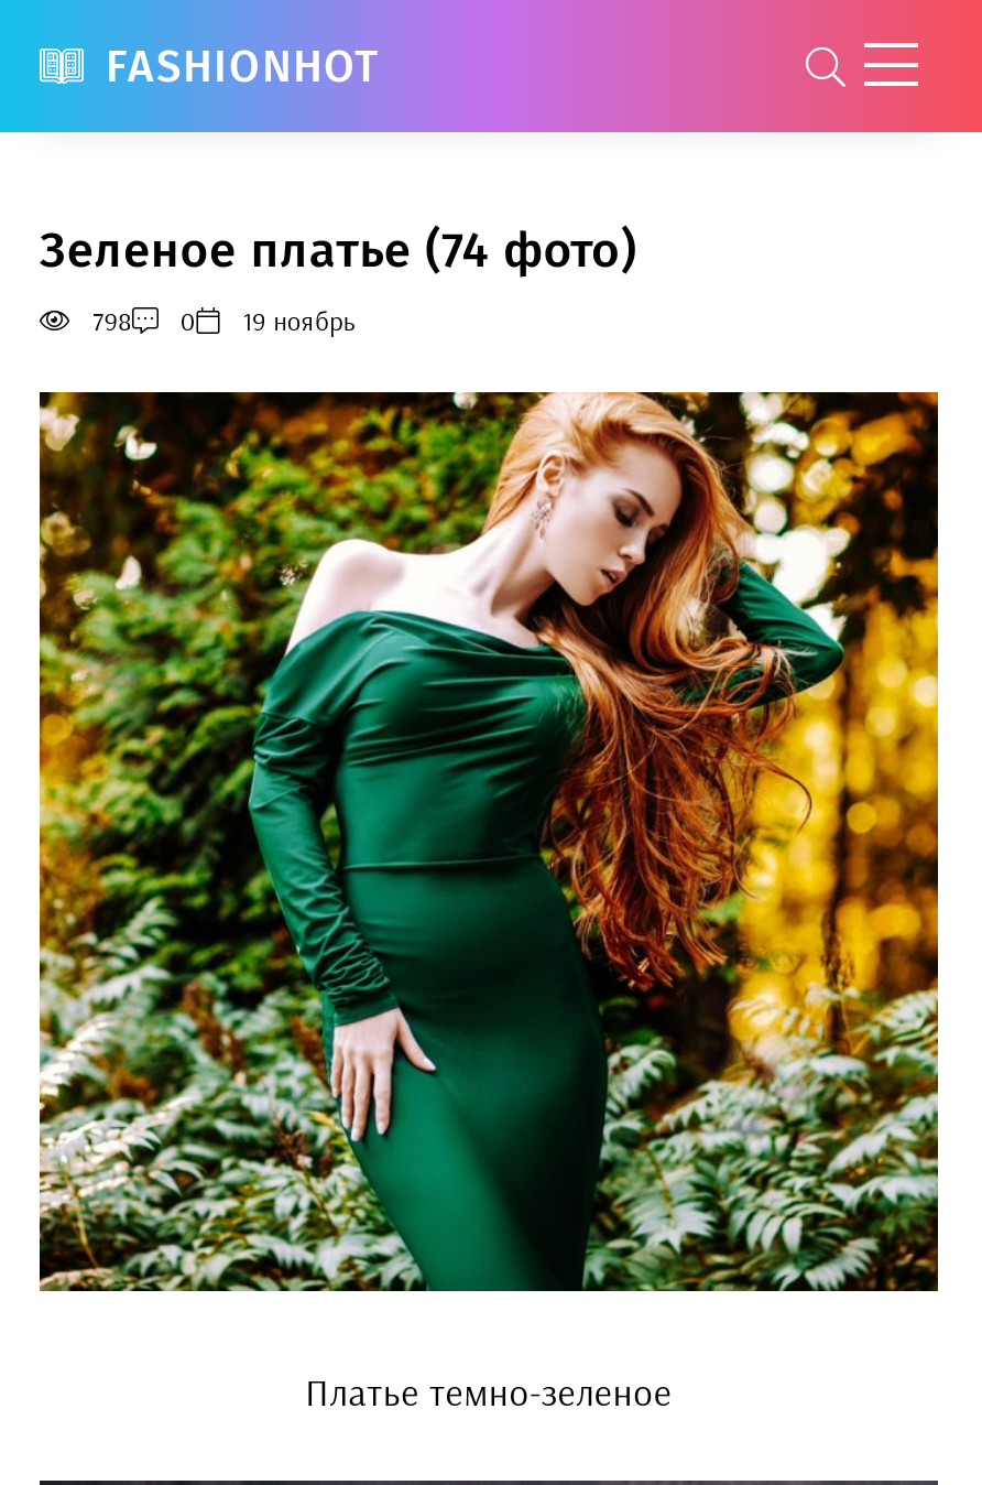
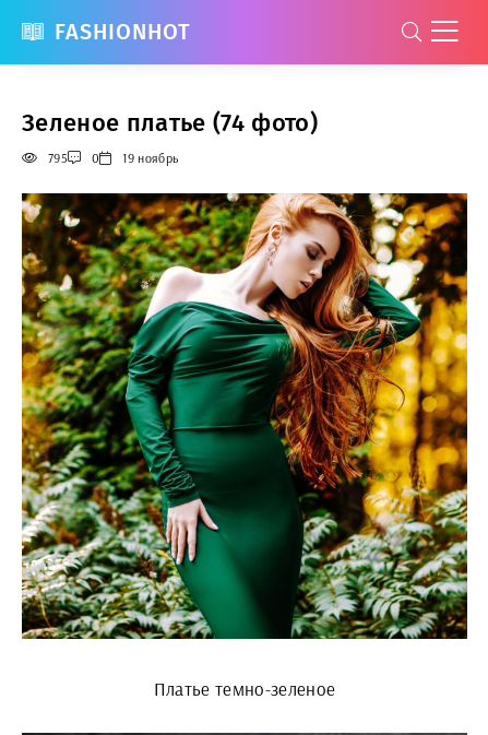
- 798 0 19 ноябрь
+ 795 0 19 ноябрь
